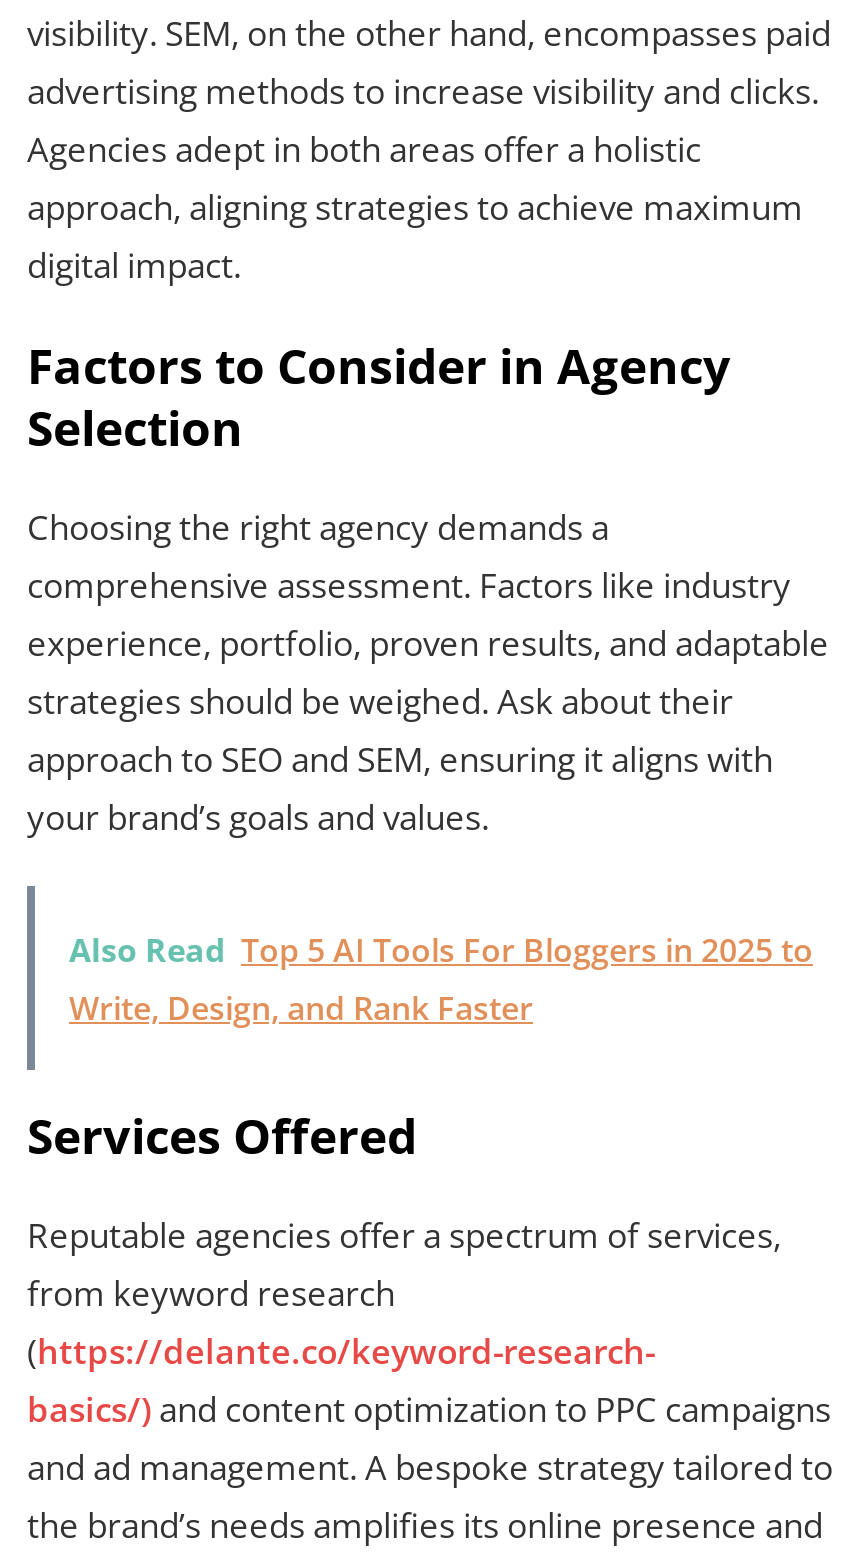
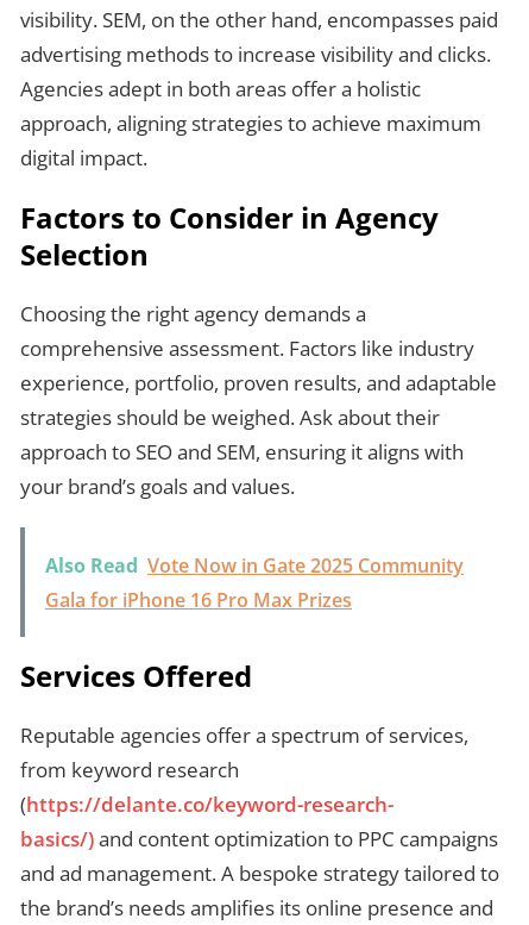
- Also Read Top 5 AI Tools For Bloggers in 2025 to
- Write, Design, and Rank Faster
+ Also Read Vote Now in Gate 2025 Community
+ Gala for iPhone 16 Pro Max Prizes
